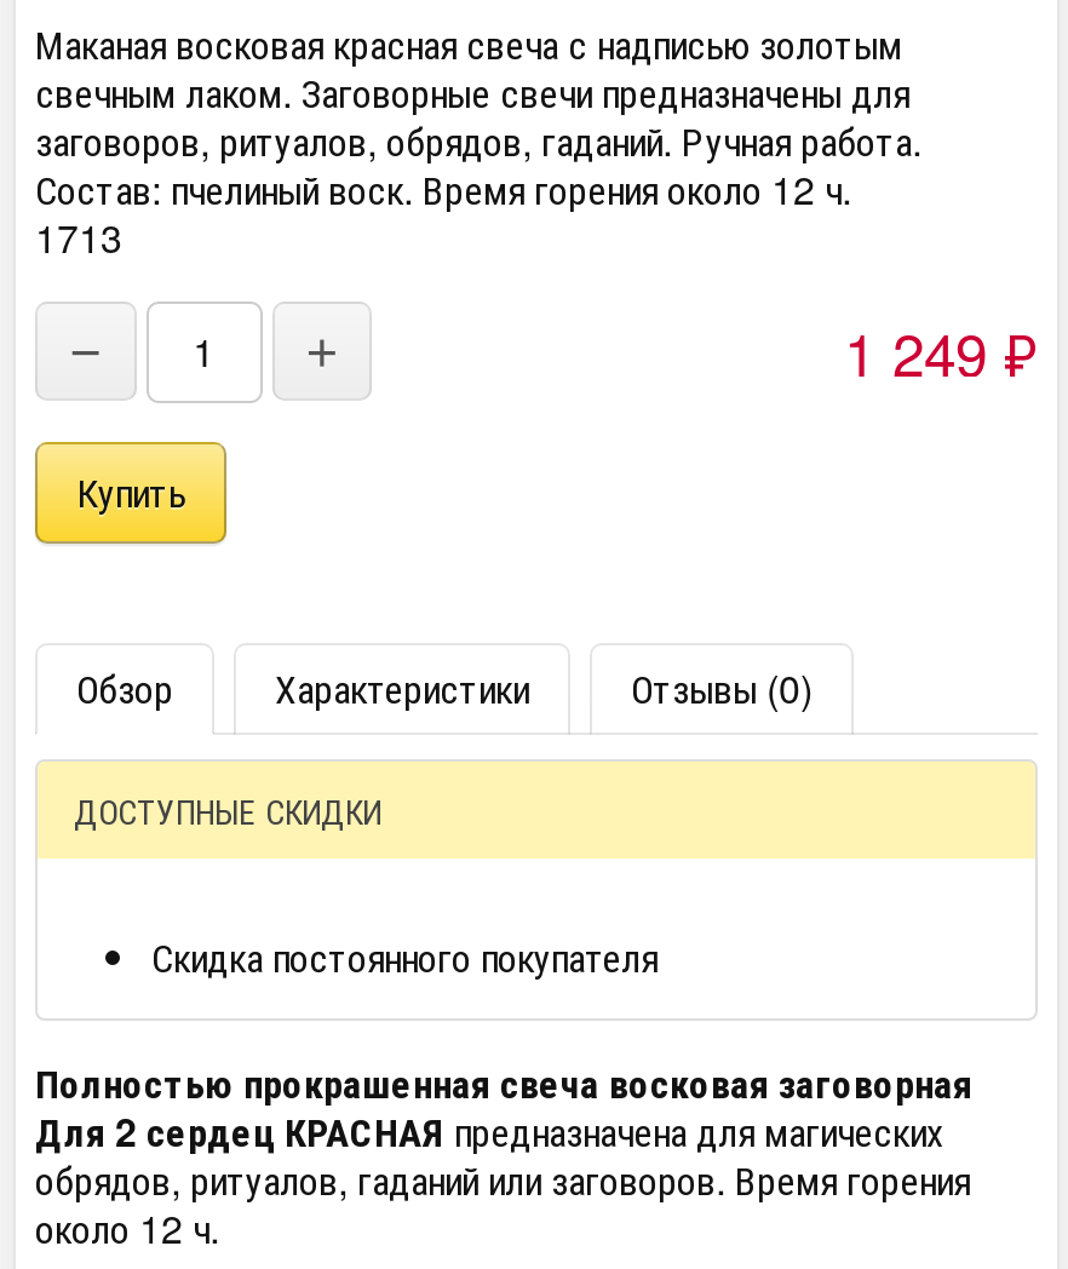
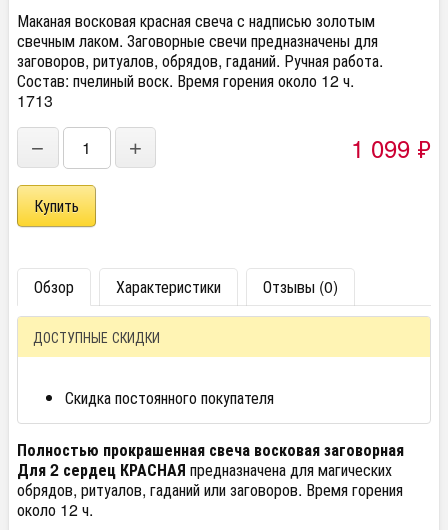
- 1 249 ₽
+ 1 099 ₽
